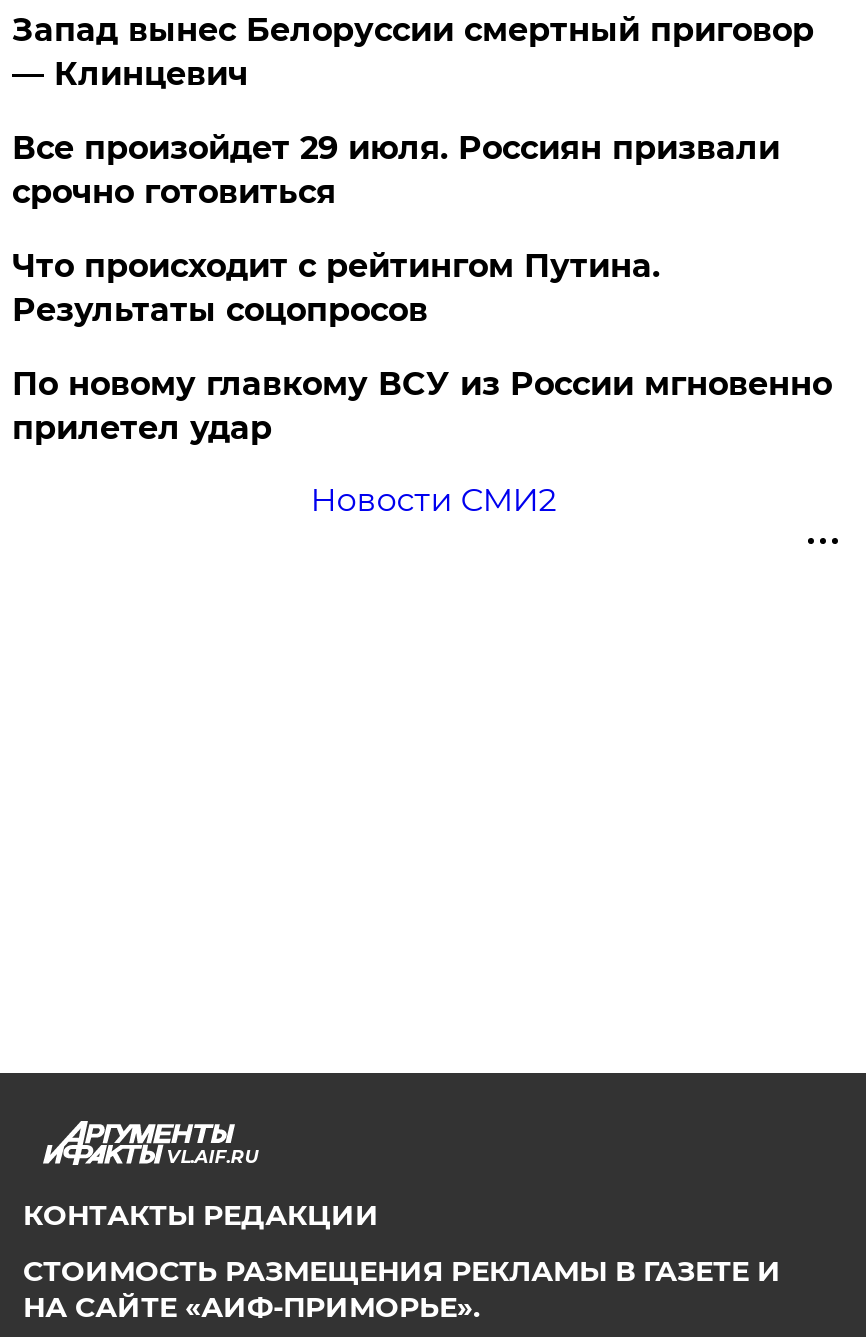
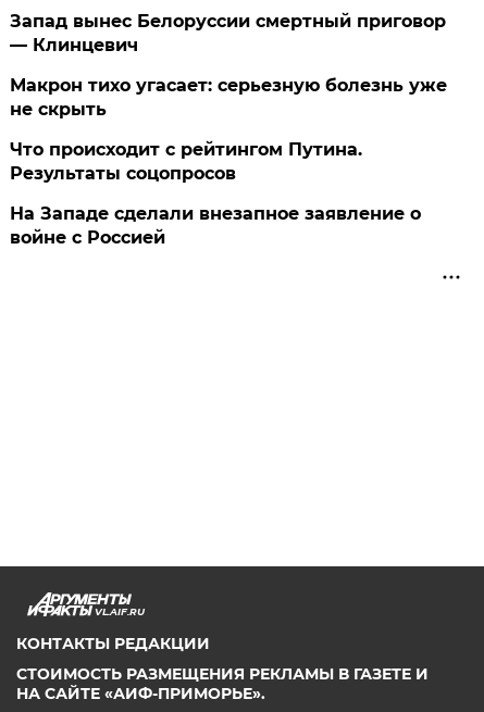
- Все произойдет 29 июля. Россиян призвали
- срочно готовиться
+ Макрон тихо угасает: серьезную болезнь уже
+ не скрыть

- По новому главкому ВСУ из России мгновенно
- прилетел удар
- Новости СМИ2
+ На Западе сделали внезапное заявление о
+ войне с Россией
